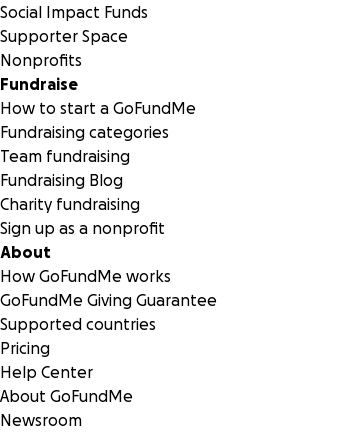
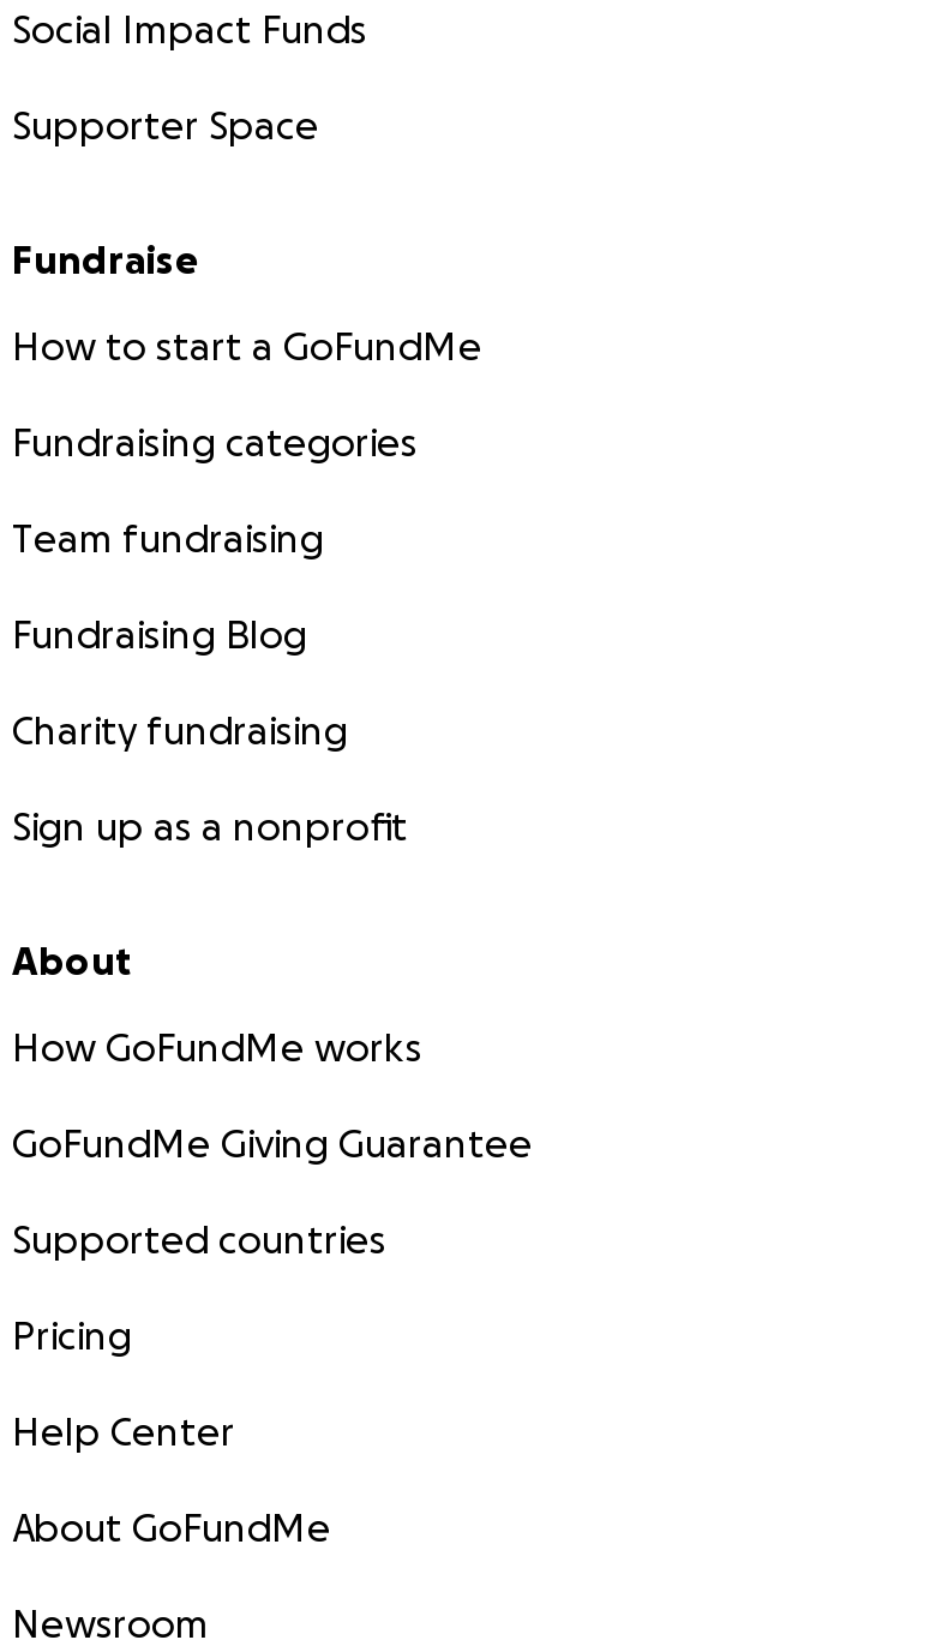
- Nonprofits
